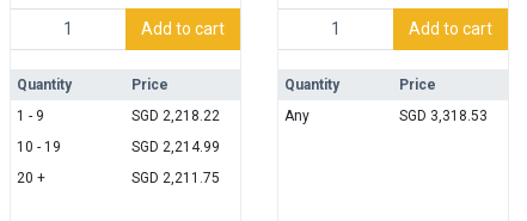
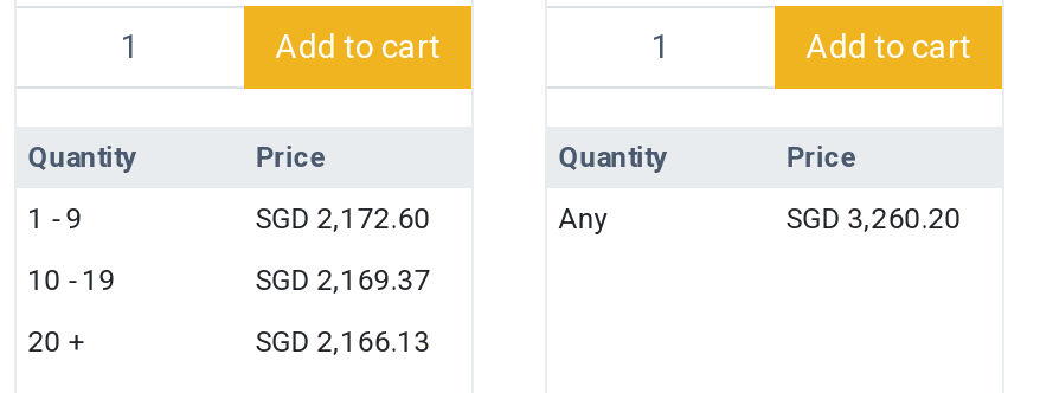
- SGD 2,218.22
+ SGD 2,172.60

- SGD 3,318.53
+ SGD 3,260.20

- SGD 2,214.99
+ SGD 2,169.37

- SGD 2,211.75
+ SGD 2,166.13
